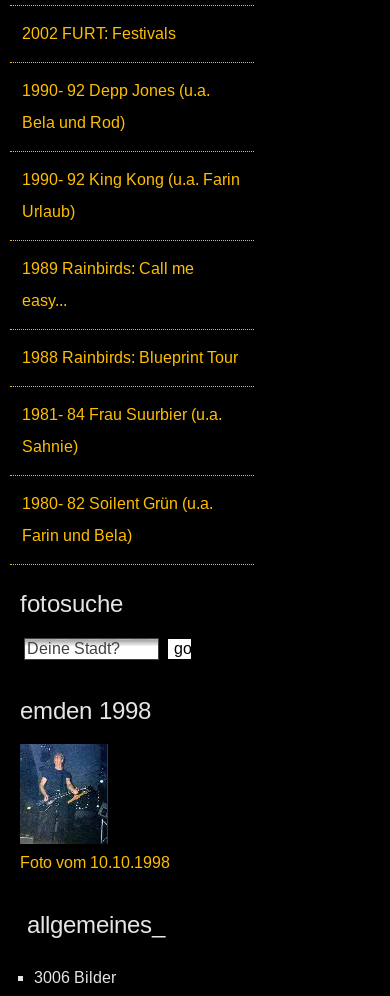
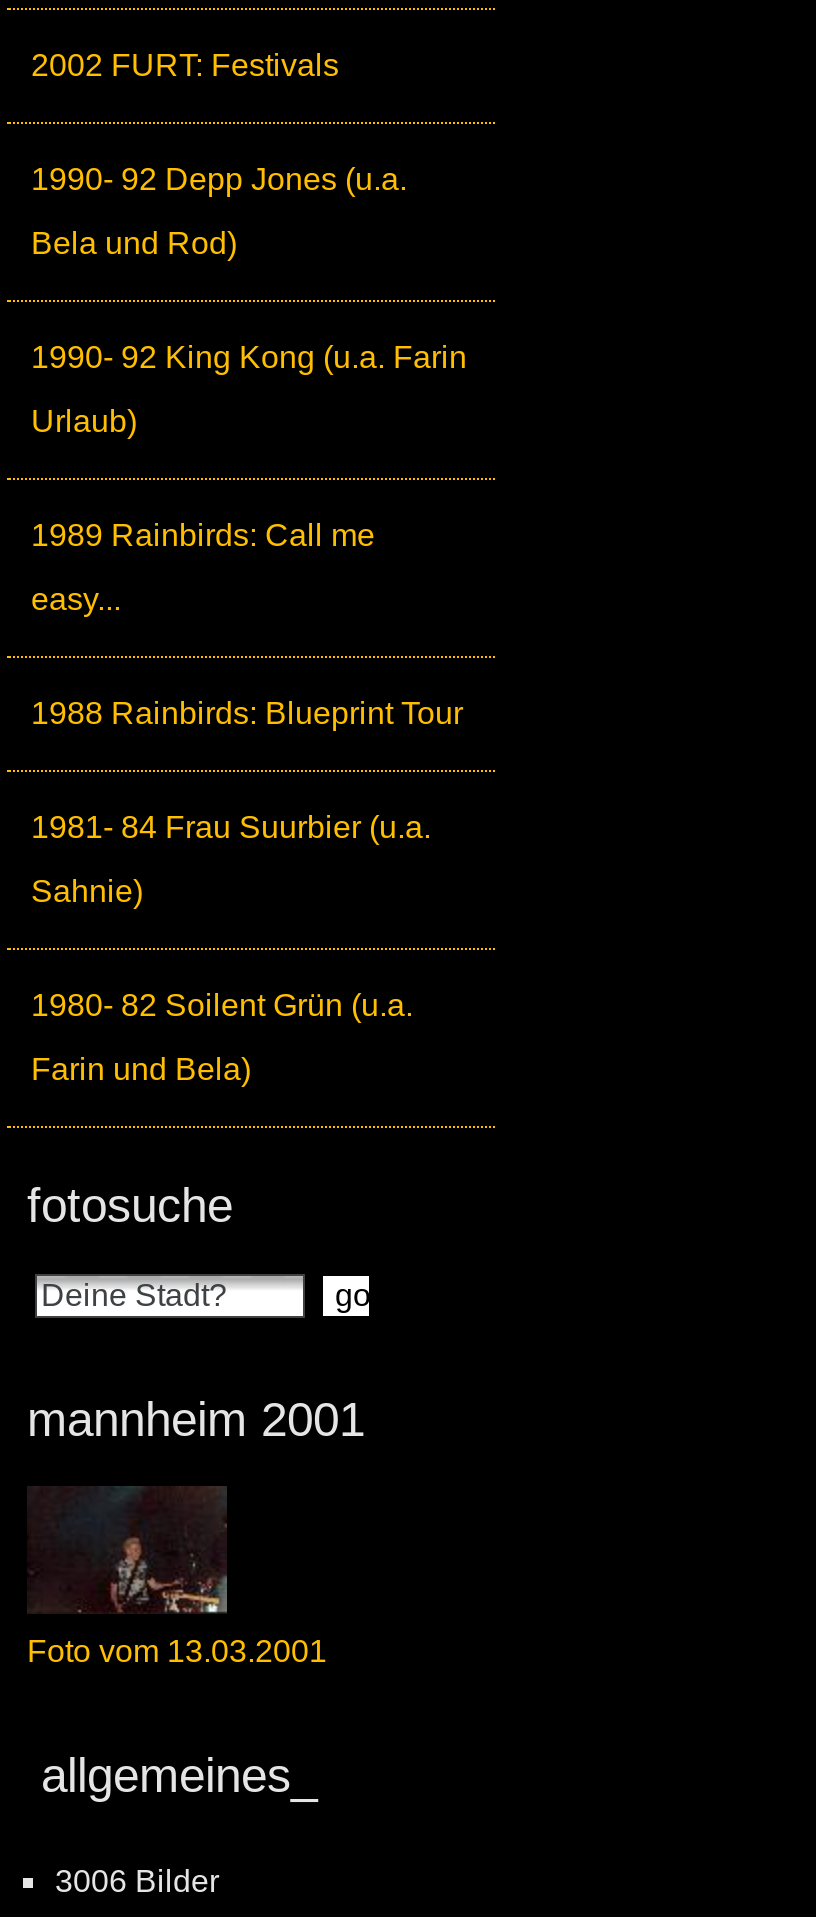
- emden 1998
+ mannheim 2001

- [image]
+ [image]

- Foto vom 10.10.1998
+ Foto vom 13.03.2001
